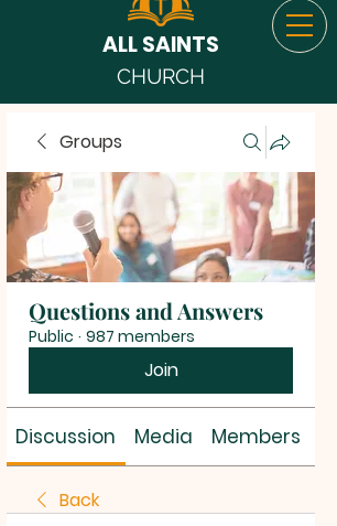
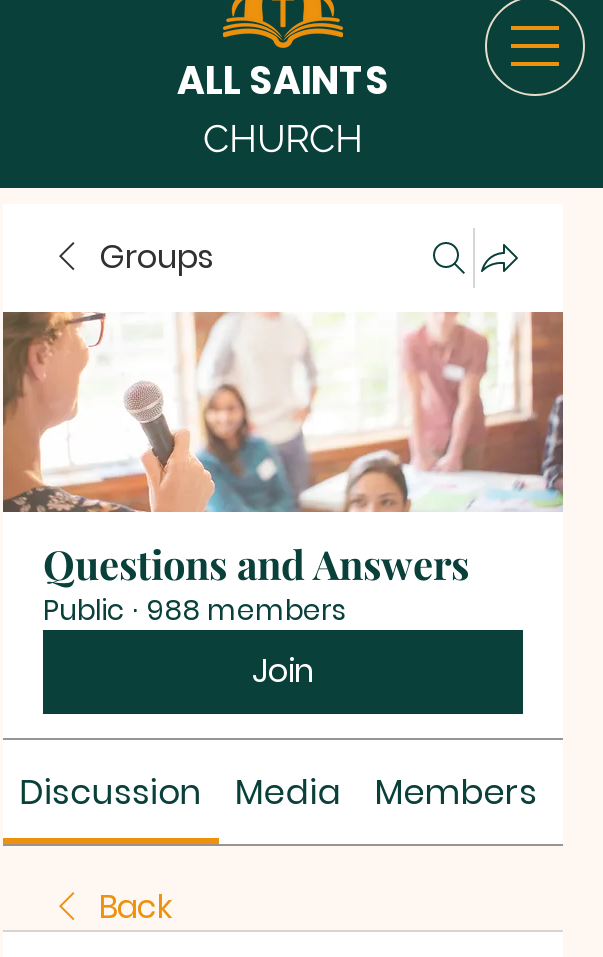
- Public · 987 members
+ Public · 988 members
